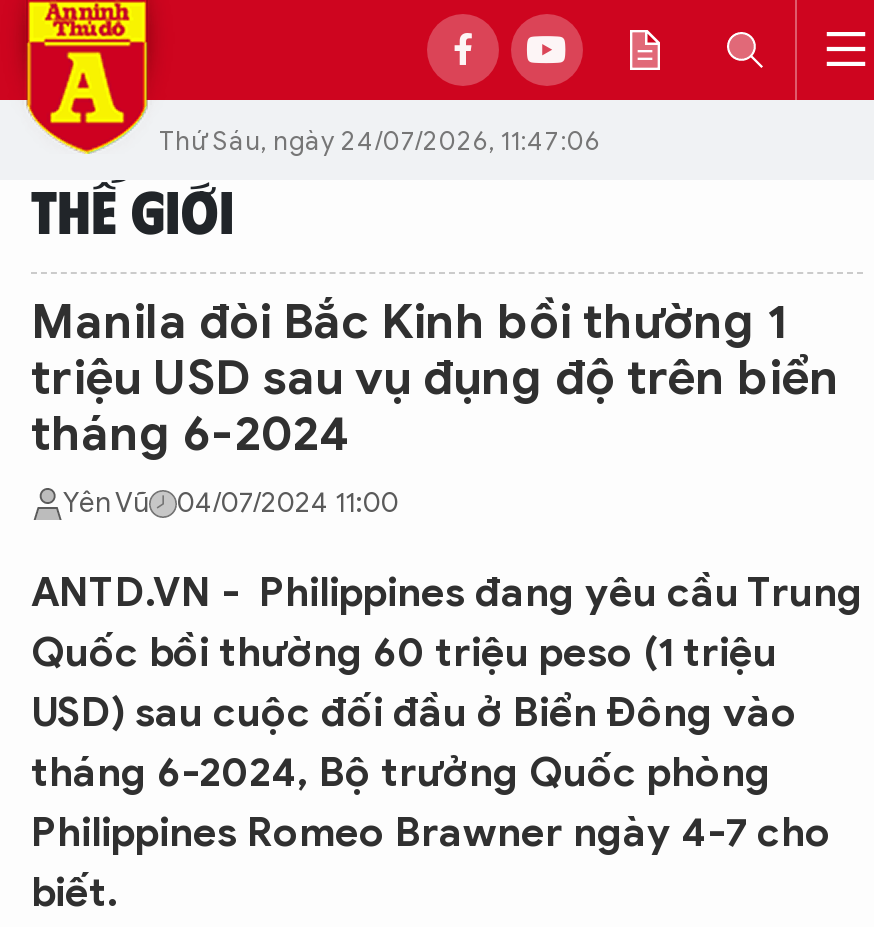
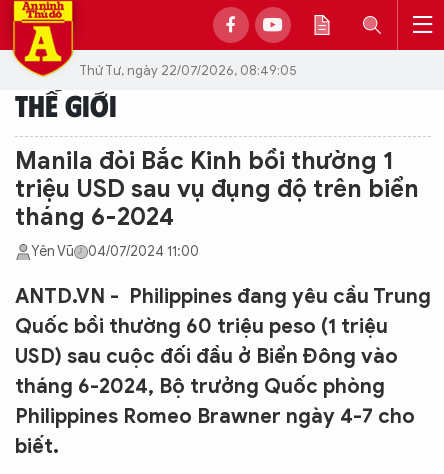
- Thứ Sáu, ngày 24/07/2026, 11:47:06
+ Thứ Tư, ngày 22/07/2026, 08:49:05
